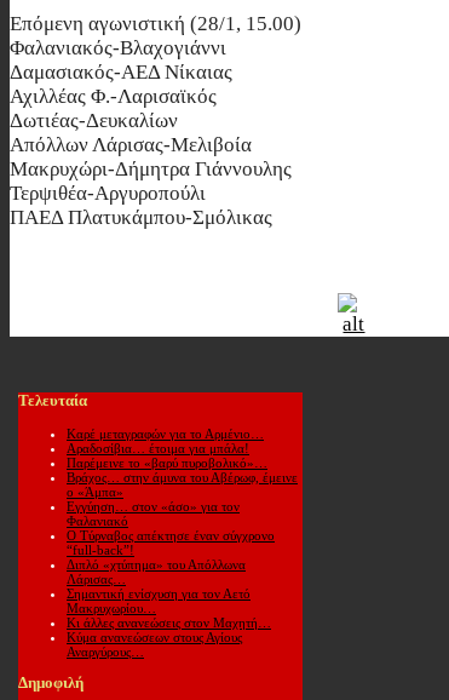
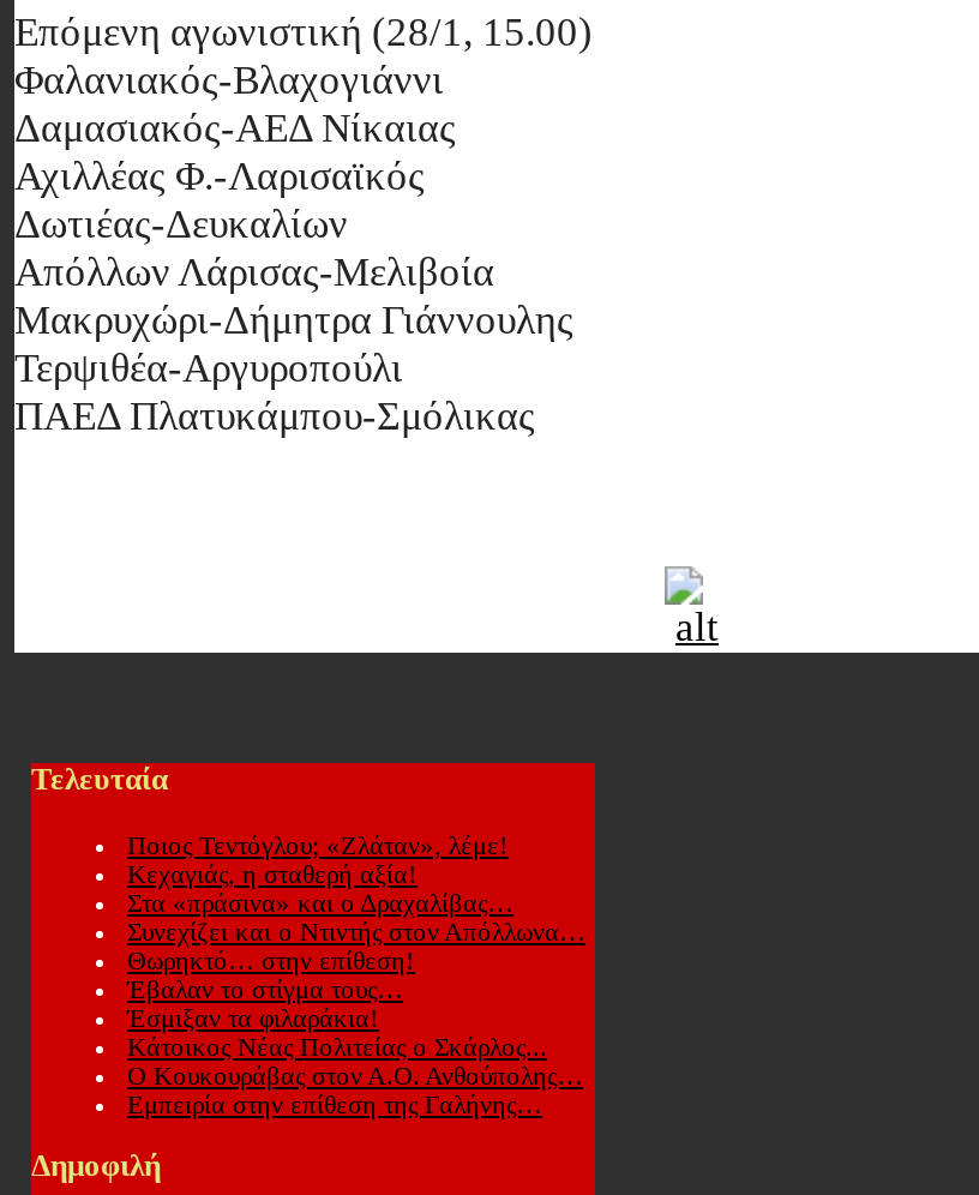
- Καρέ μεταγραφών για το Αρμένιο…
- Αραδοσίβια… έτοιμα για μπάλα!
- Παρέμεινε το «βαρύ πυροβολικό»…
- Βράχος… στην άμυνα του Αβέρωφ, έμεινε
- ο «Άμπα»
- Εγγύηση… στον «άσο» για τον
- Φαλανιακό
- Ο Τύρναβος απέκτησε έναν σύγχρονο
- “full-back”!
- Διπλό «χτύπημα» του Απόλλωνα
- Λάρισας…
- Σημαντική ενίσχυση για τον Αετό
- Μακρυχωρίου…
- Κι άλλες ανανεώσεις στον Μαχητή…
- Κύμα ανανεώσεων στους Αγίους
- Αναργύρους…
+ Ποιος Τεντόγλου; «Ζλάταν», λέμε!
+ Κεχαγιάς, η σταθερή αξία!
+ Στα «πράσινα» και ο Δραχαλίβας…
+ Συνεχίζει και ο Ντιντής στον Απόλλωνα…
+ Θωρηκτό… στην επίθεση!
+ Έβαλαν το στίγμα τους…
+ Έσμιξαν τα φιλαράκια!
+ Κάτοικος Νέας Πολιτείας ο Σκάρλος...
+ Ο Κουκουράβας στον Α.Ο. Ανθούπολης…
+ Εμπειρία στην επίθεση της Γαλήνης…
